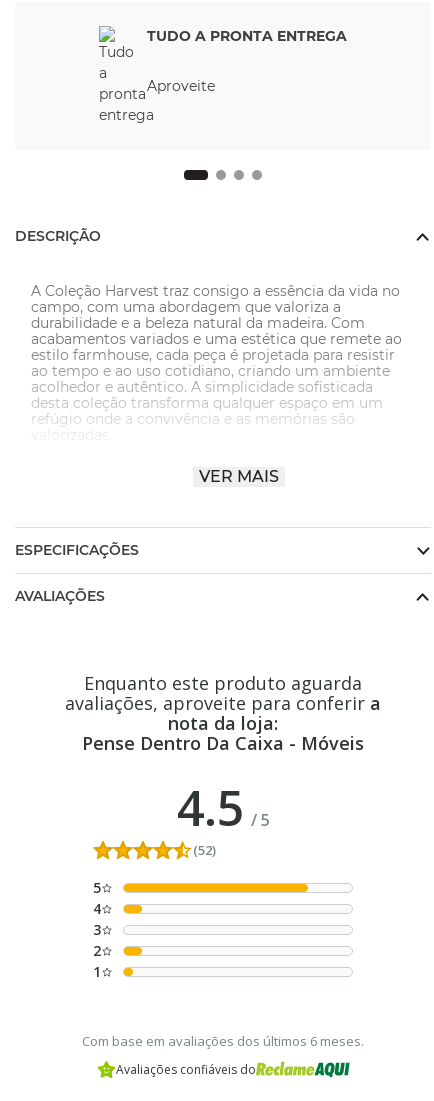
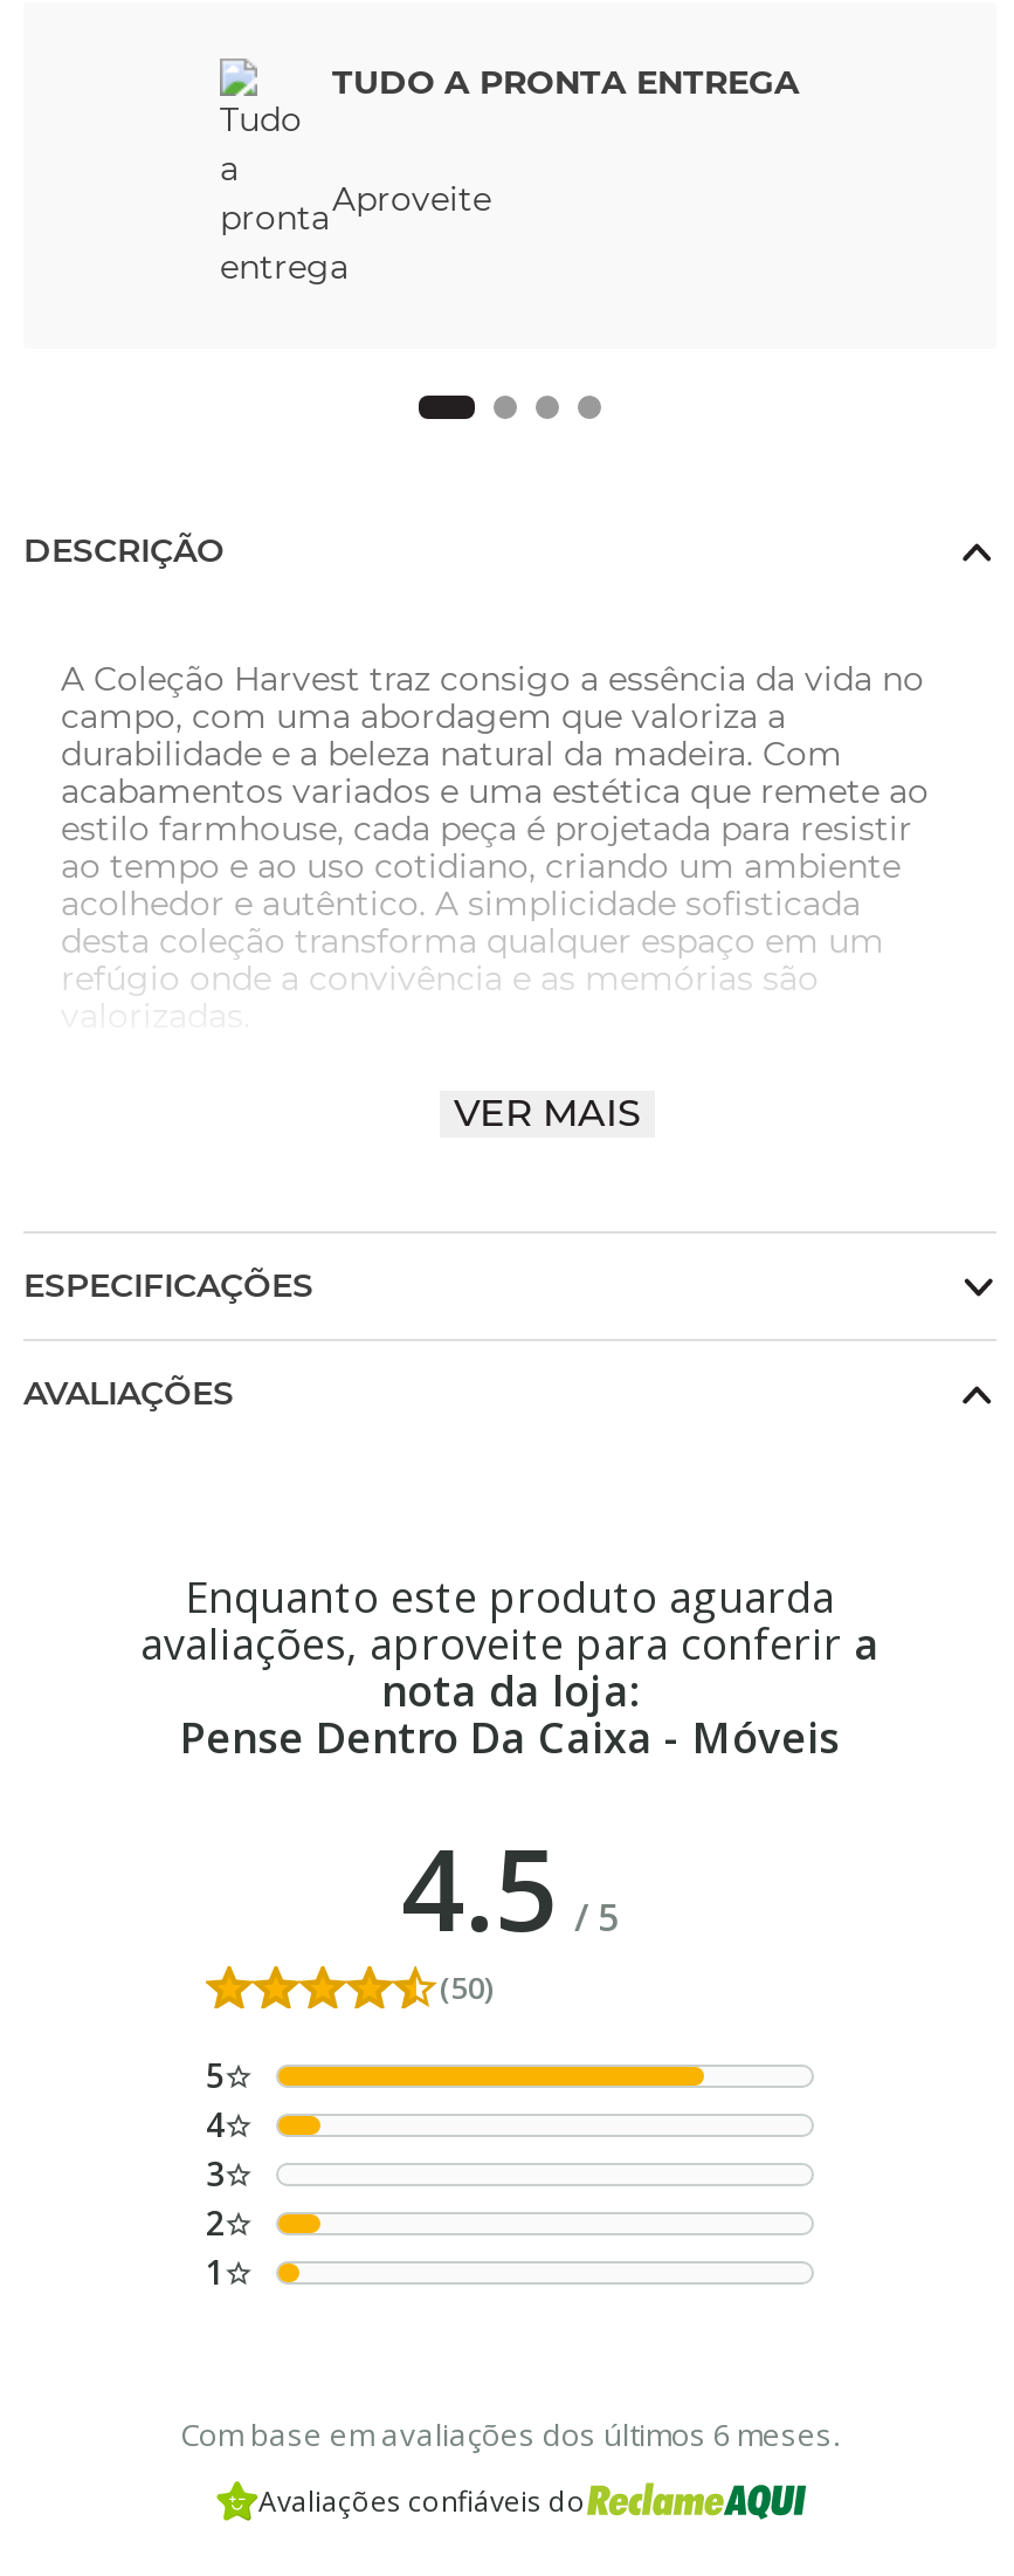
- (52)
+ (50)
